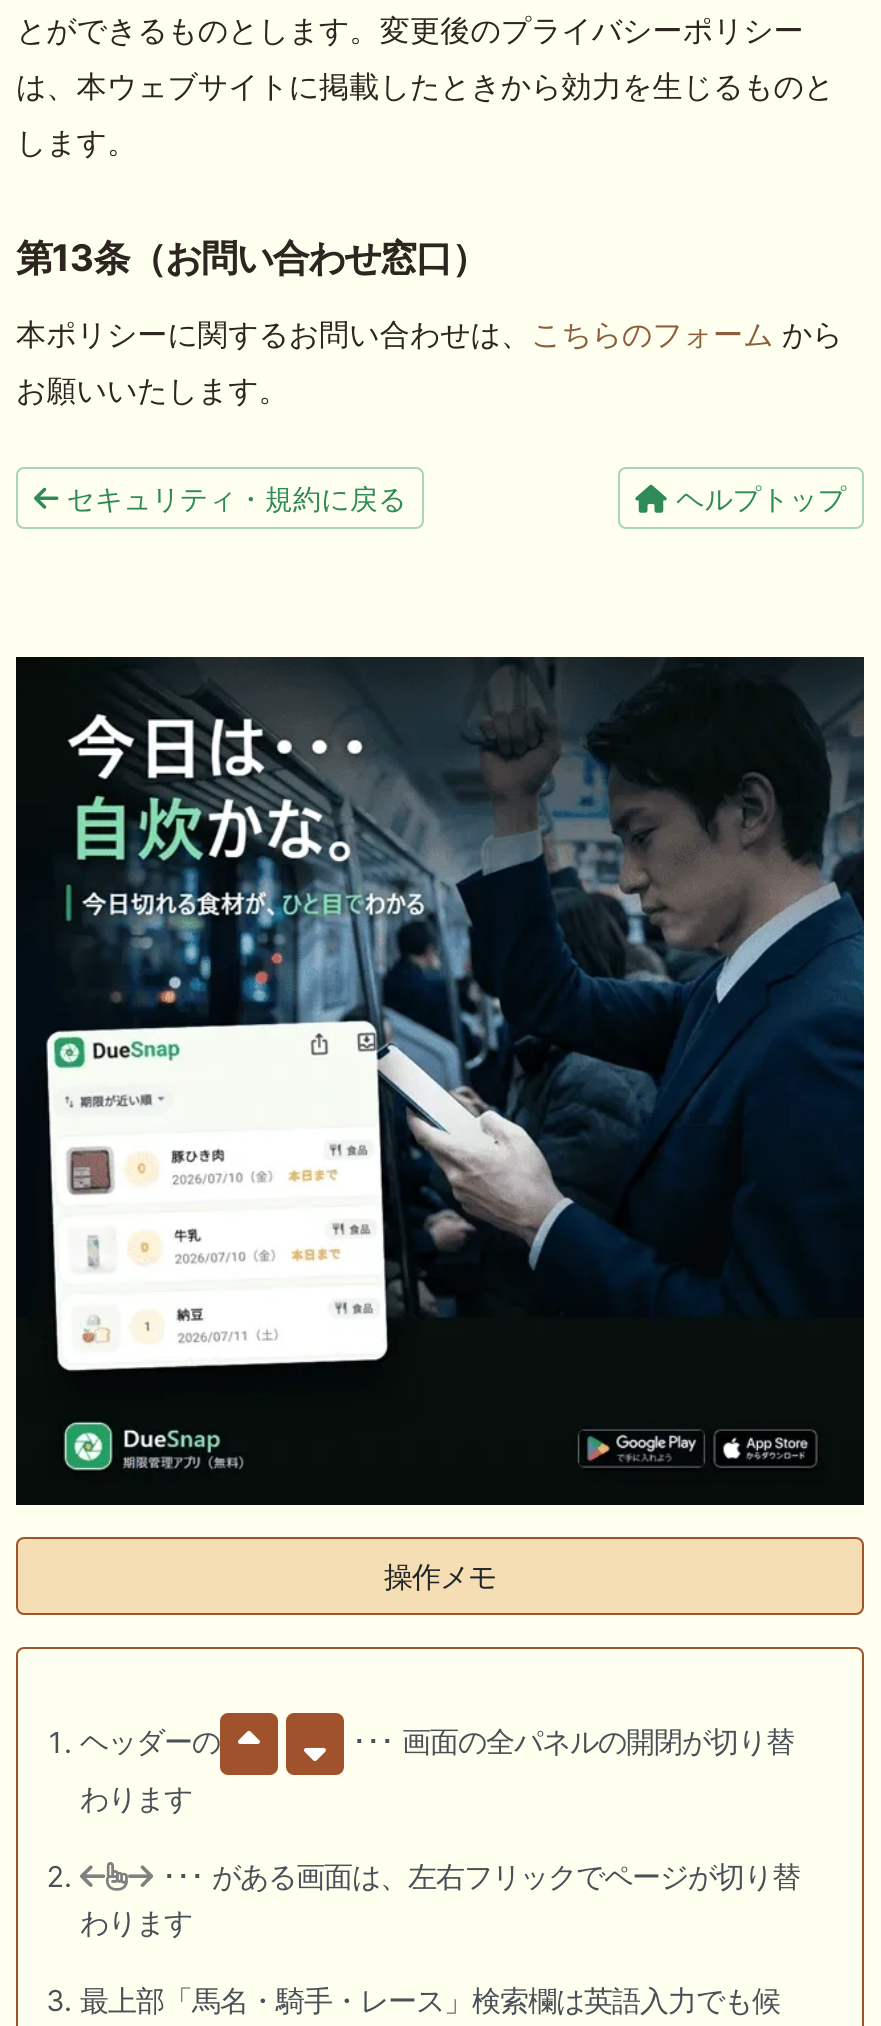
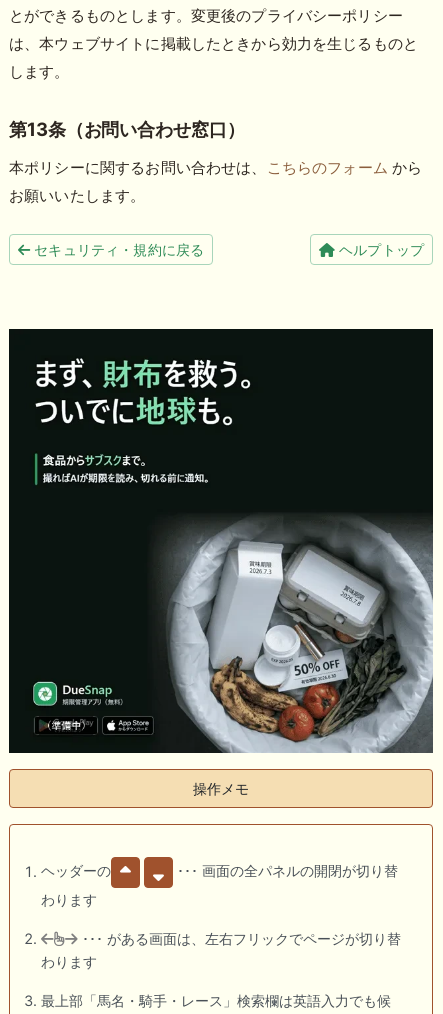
- [image]
+ [image]
